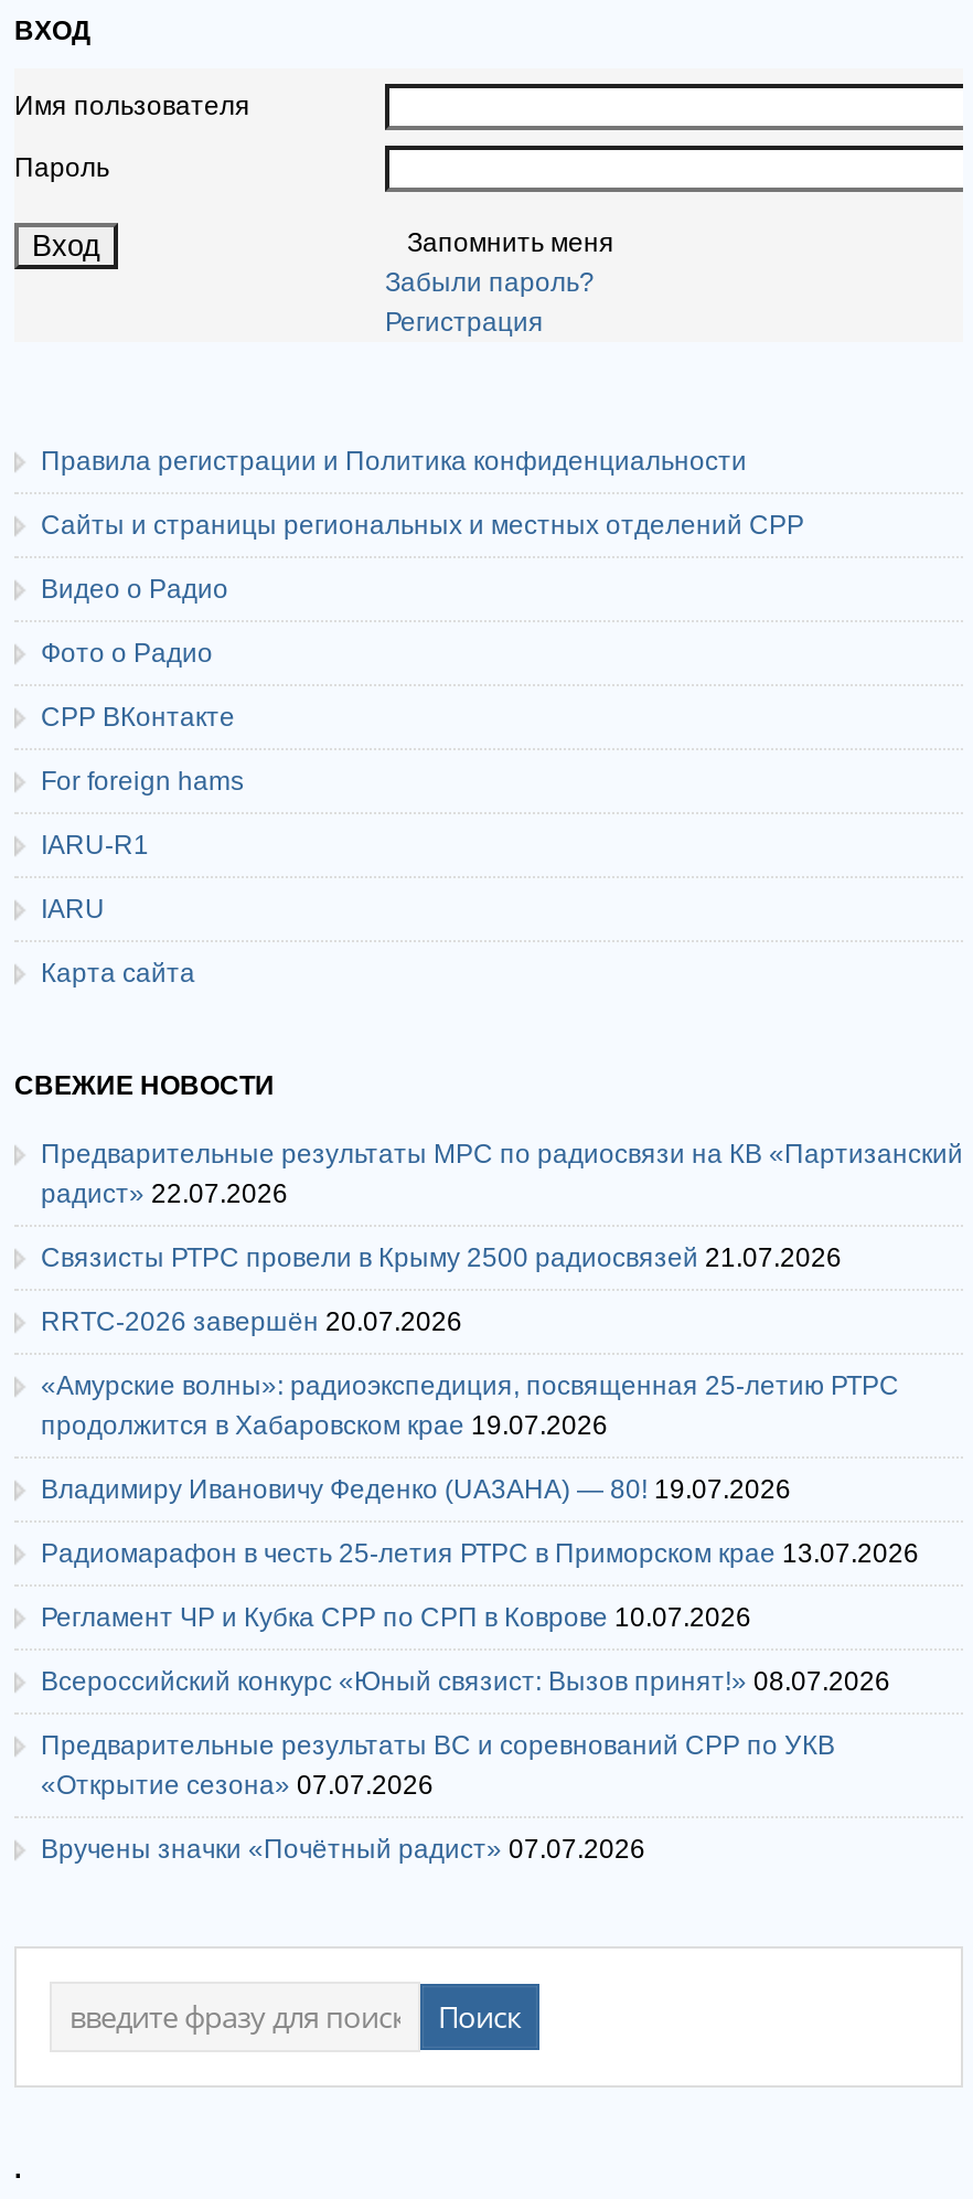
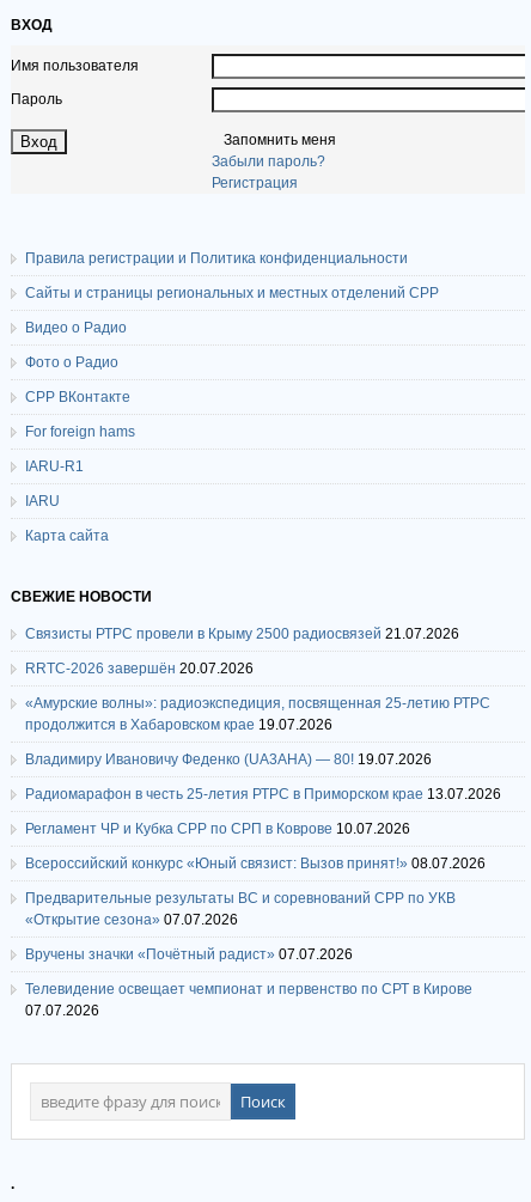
- Предварительные результаты МРС по радиосвязи на КВ «Партизанский
- радист» 22.07.2026

moved up: Связисты РТРС провели в Крыму 2500 радиосвязей 21.07.2026 | RRTC-2026 завершён 20.07.2026 | «Амурские волны»: радиоэкспедиция, посвященная 25-летию РТРС | ... | «Открытие сезона» 07.07.2026 | Вручены значки «Почётный радист» 07.07.2026

+ Телевидение освещает чемпионат и первенство по СРТ в Кирове
+ 07.07.2026
